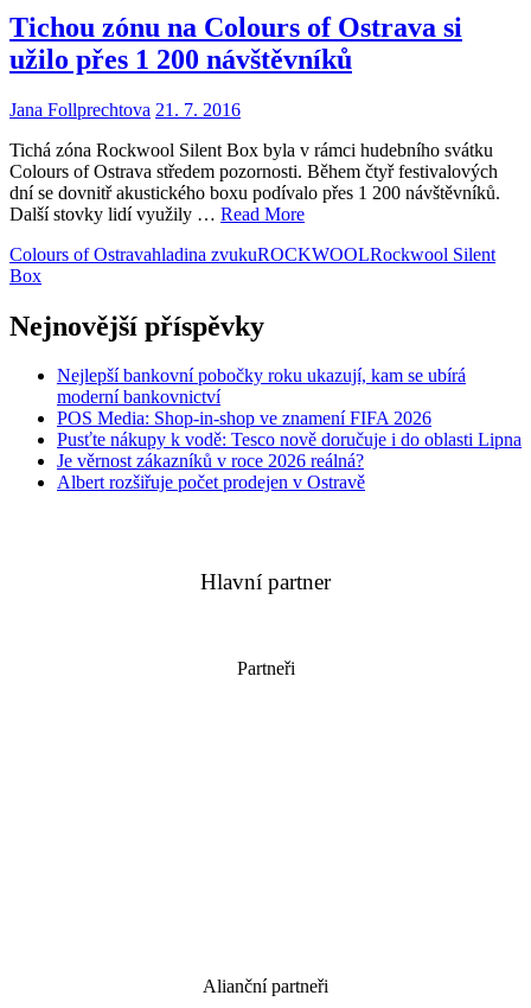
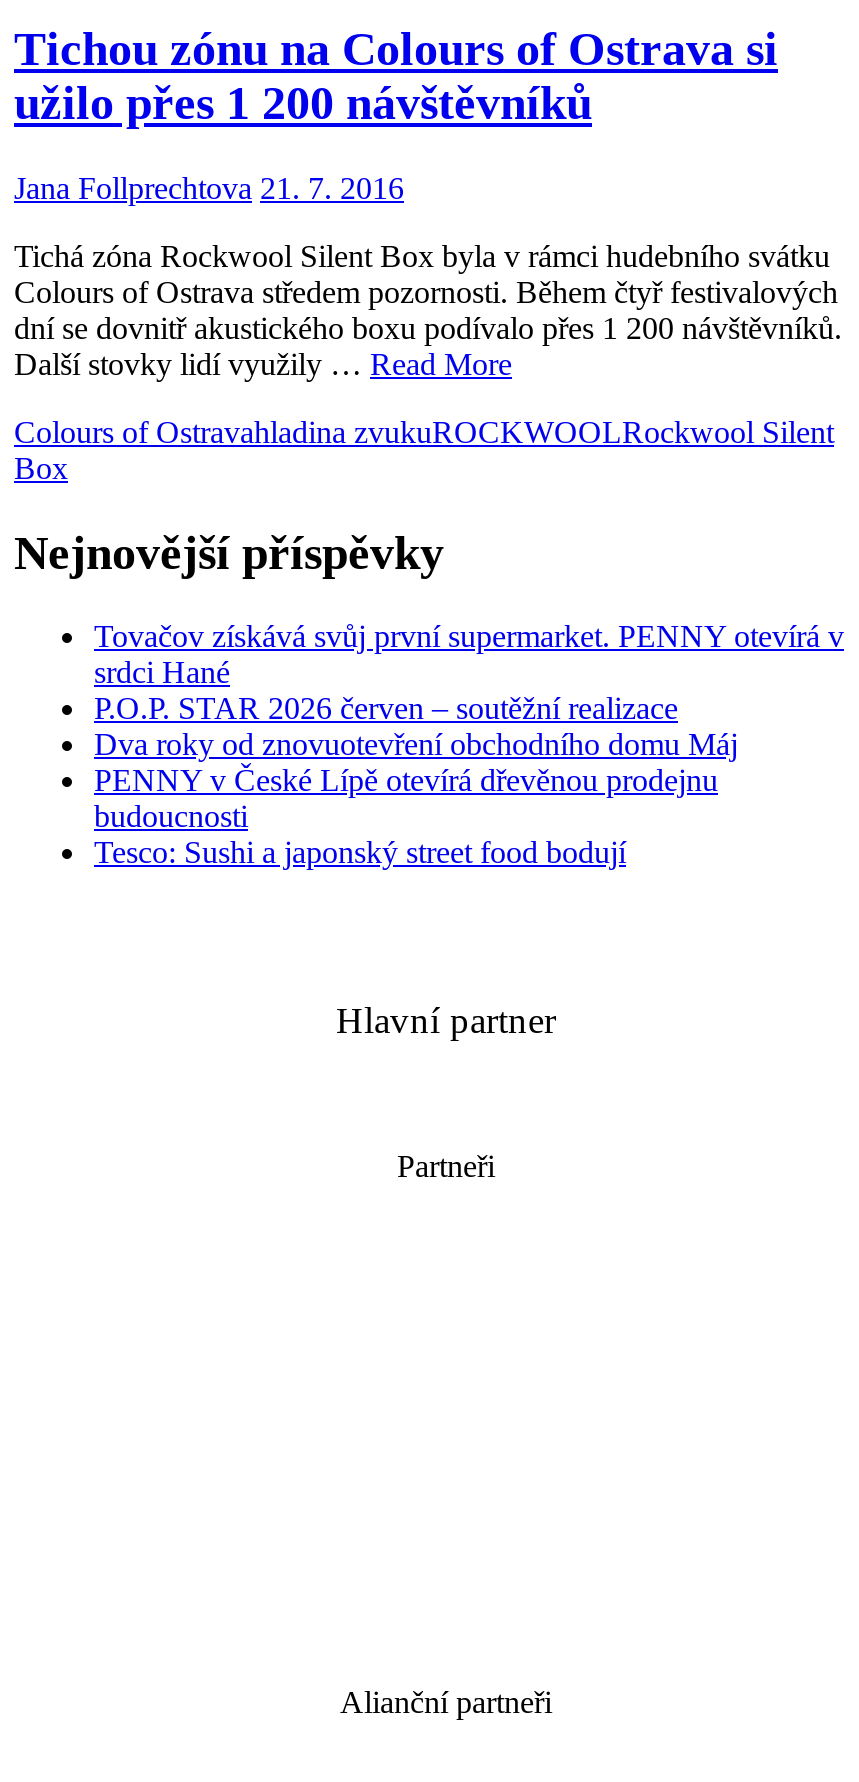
- Nejlepší bankovní pobočky roku ukazují, kam se ubírá
- moderní bankovnictví
- POS Media: Shop-in-shop ve znamení FIFA 2026
- Pusťte nákupy k vodě: Tesco nově doručuje i do oblasti Lipna
- Je věrnost zákazníků v roce 2026 reálná?
- Albert rozšiřuje počet prodejen v Ostravě
+ Tovačov získává svůj první supermarket. PENNY otevírá v
+ srdci Hané
+ P.O.P. STAR 2026 červen – soutěžní realizace
+ Dva roky od znovuotevření obchodního domu Máj
+ PENNY v České Lípě otevírá dřevěnou prodejnu
+ budoucnosti
+ Tesco: Sushi a japonský street food bodují
